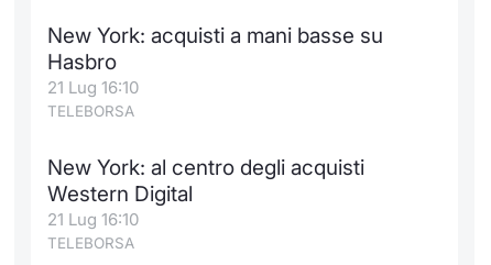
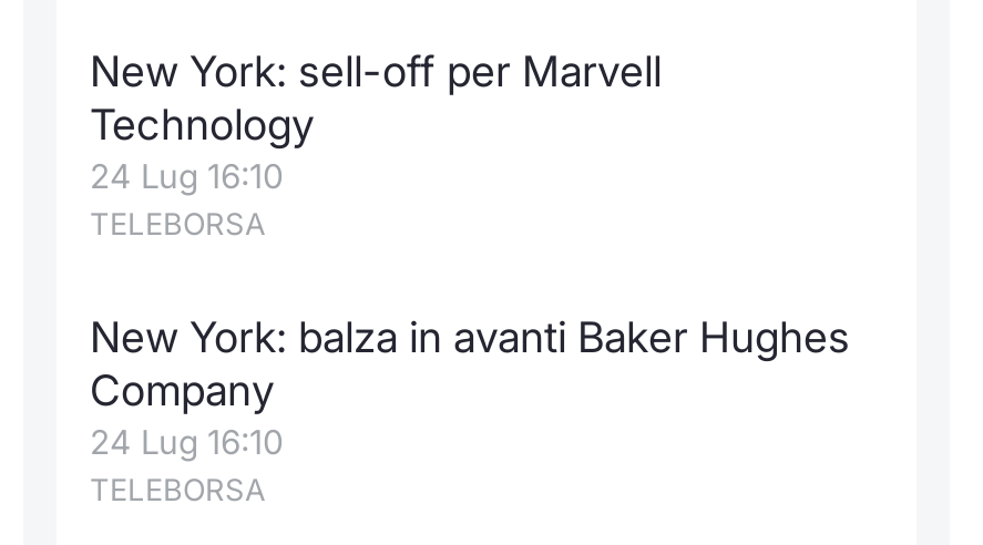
- New York: acquisti a mani basse su
- Hasbro
- 21 Lug 16:10
+ New York: sell-off per Marvell
+ Technology
+ 24 Lug 16:10

- New York: al centro degli acquisti
- Western Digital
- 21 Lug 16:10
+ New York: balza in avanti Baker Hughes
+ Company
+ 24 Lug 16:10
